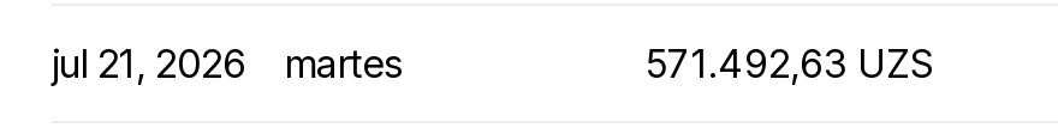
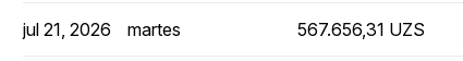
- 571.492,63 UZS
+ 567.656,31 UZS
